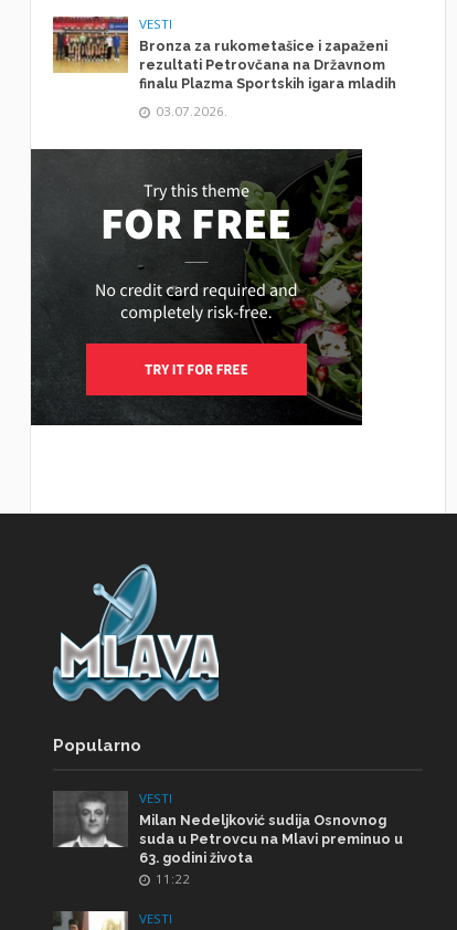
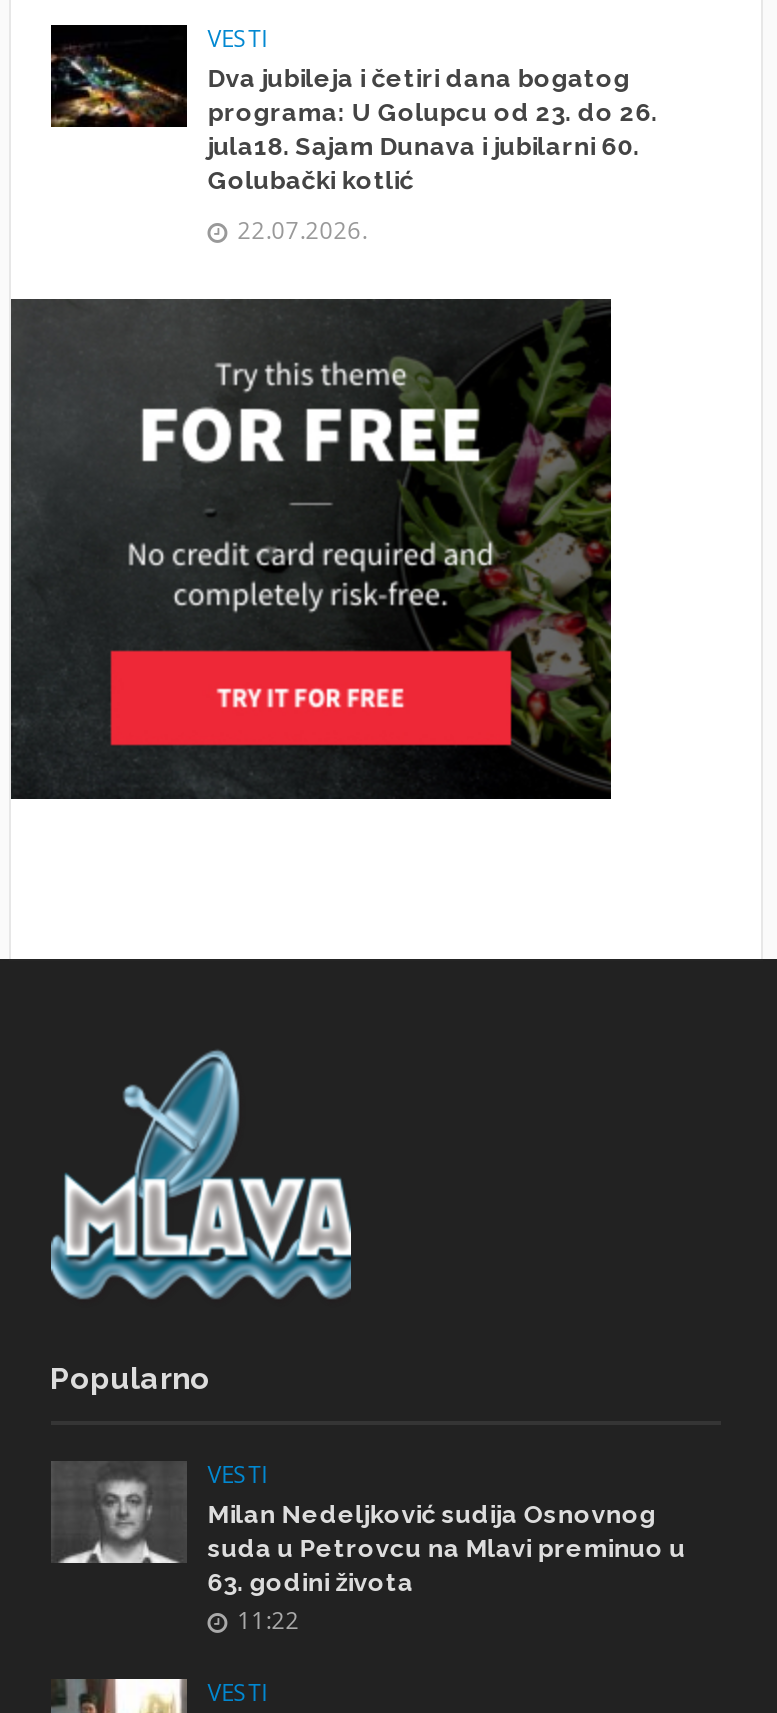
- [image]
- Bronza za rukometašice i zapaženi
- rezultati Petrovčana na Državnom
- finalu Plazma Sportskih igara mladih
+ [image]
+ Dva jubileja i četiri dana bogatog
+ programa: U Golupcu od 23. do 26.
+ jula18. Sajam Dunava i jubilarni 60.
+ Golubački kotlić

- 03.07.2026.
+ 22.07.2026.
